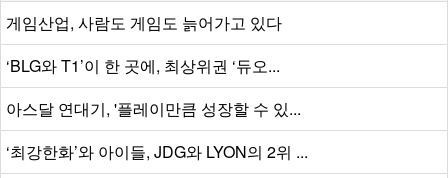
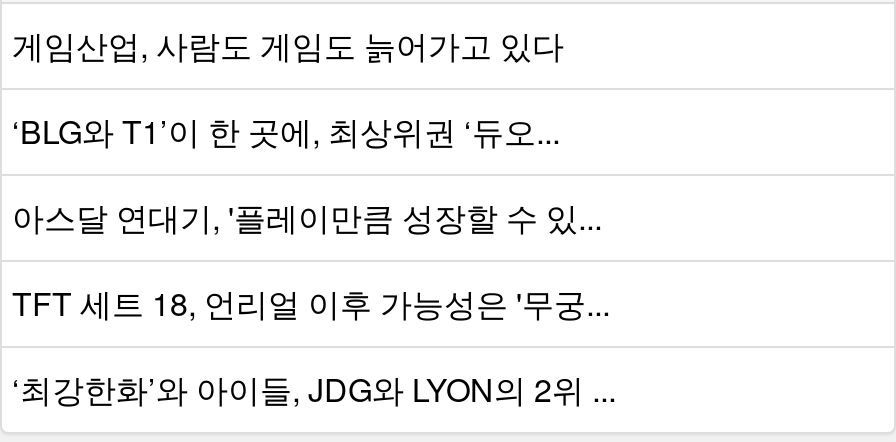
+ TFT 세트 18, 언리얼 이후 가능성은 '무궁...
